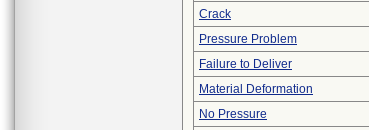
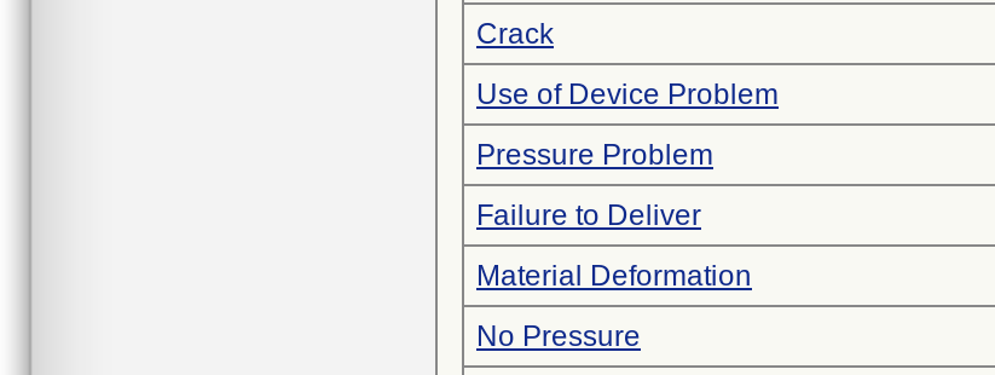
+ Use of Device Problem
